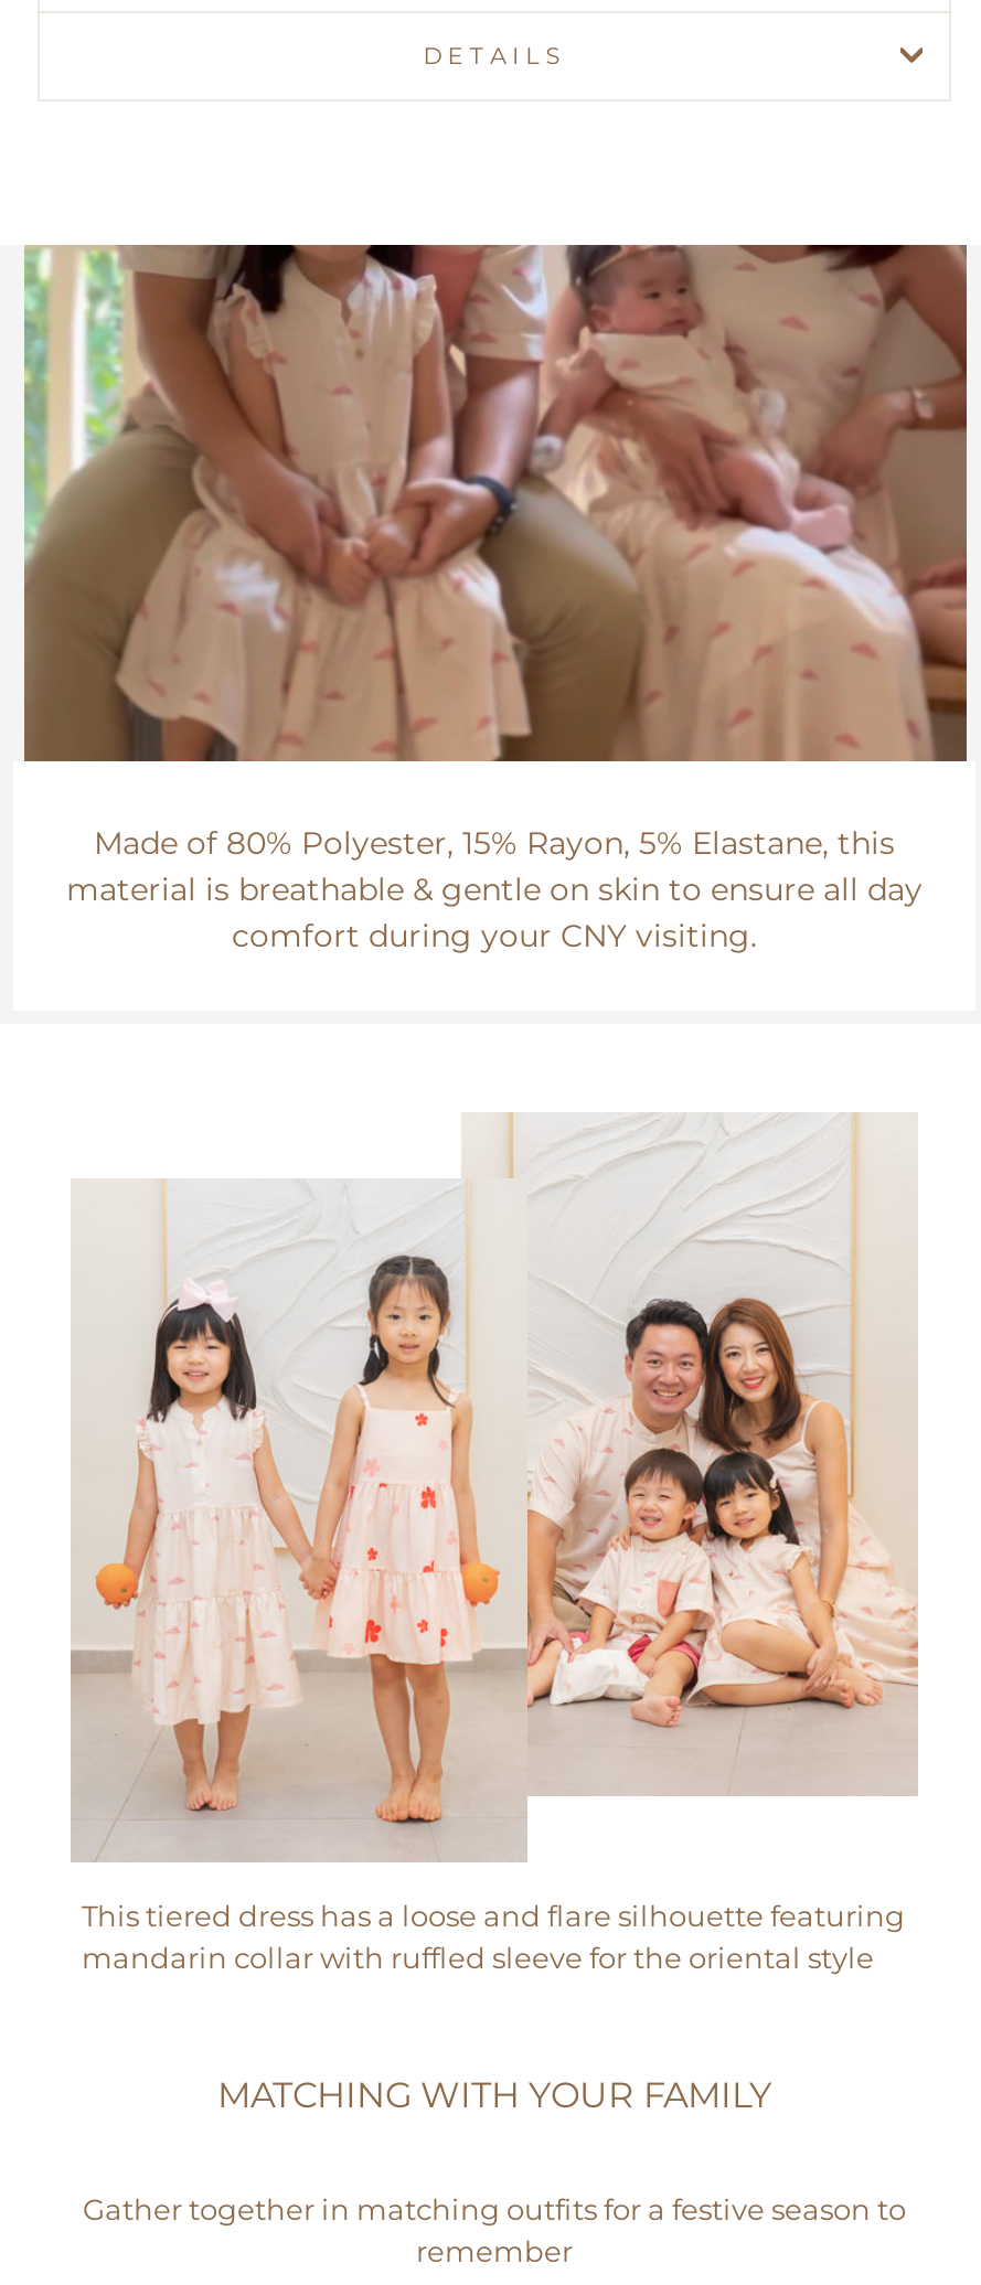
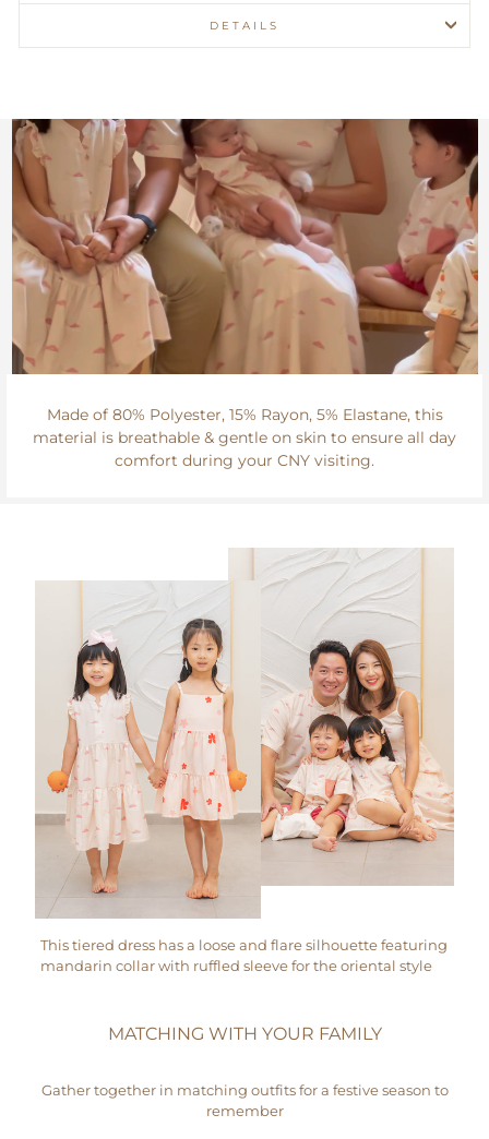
- [image]
+ [image]
